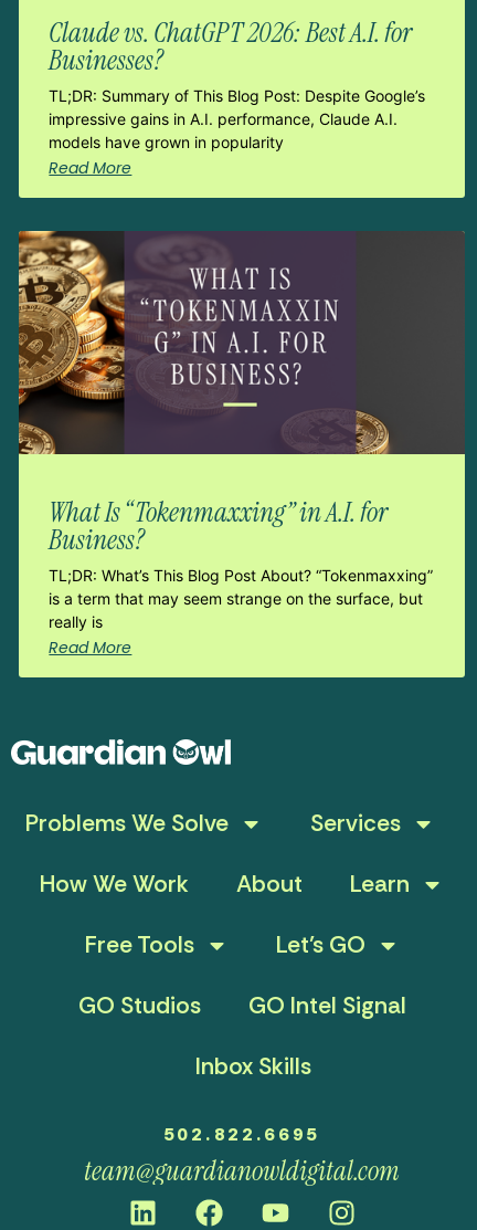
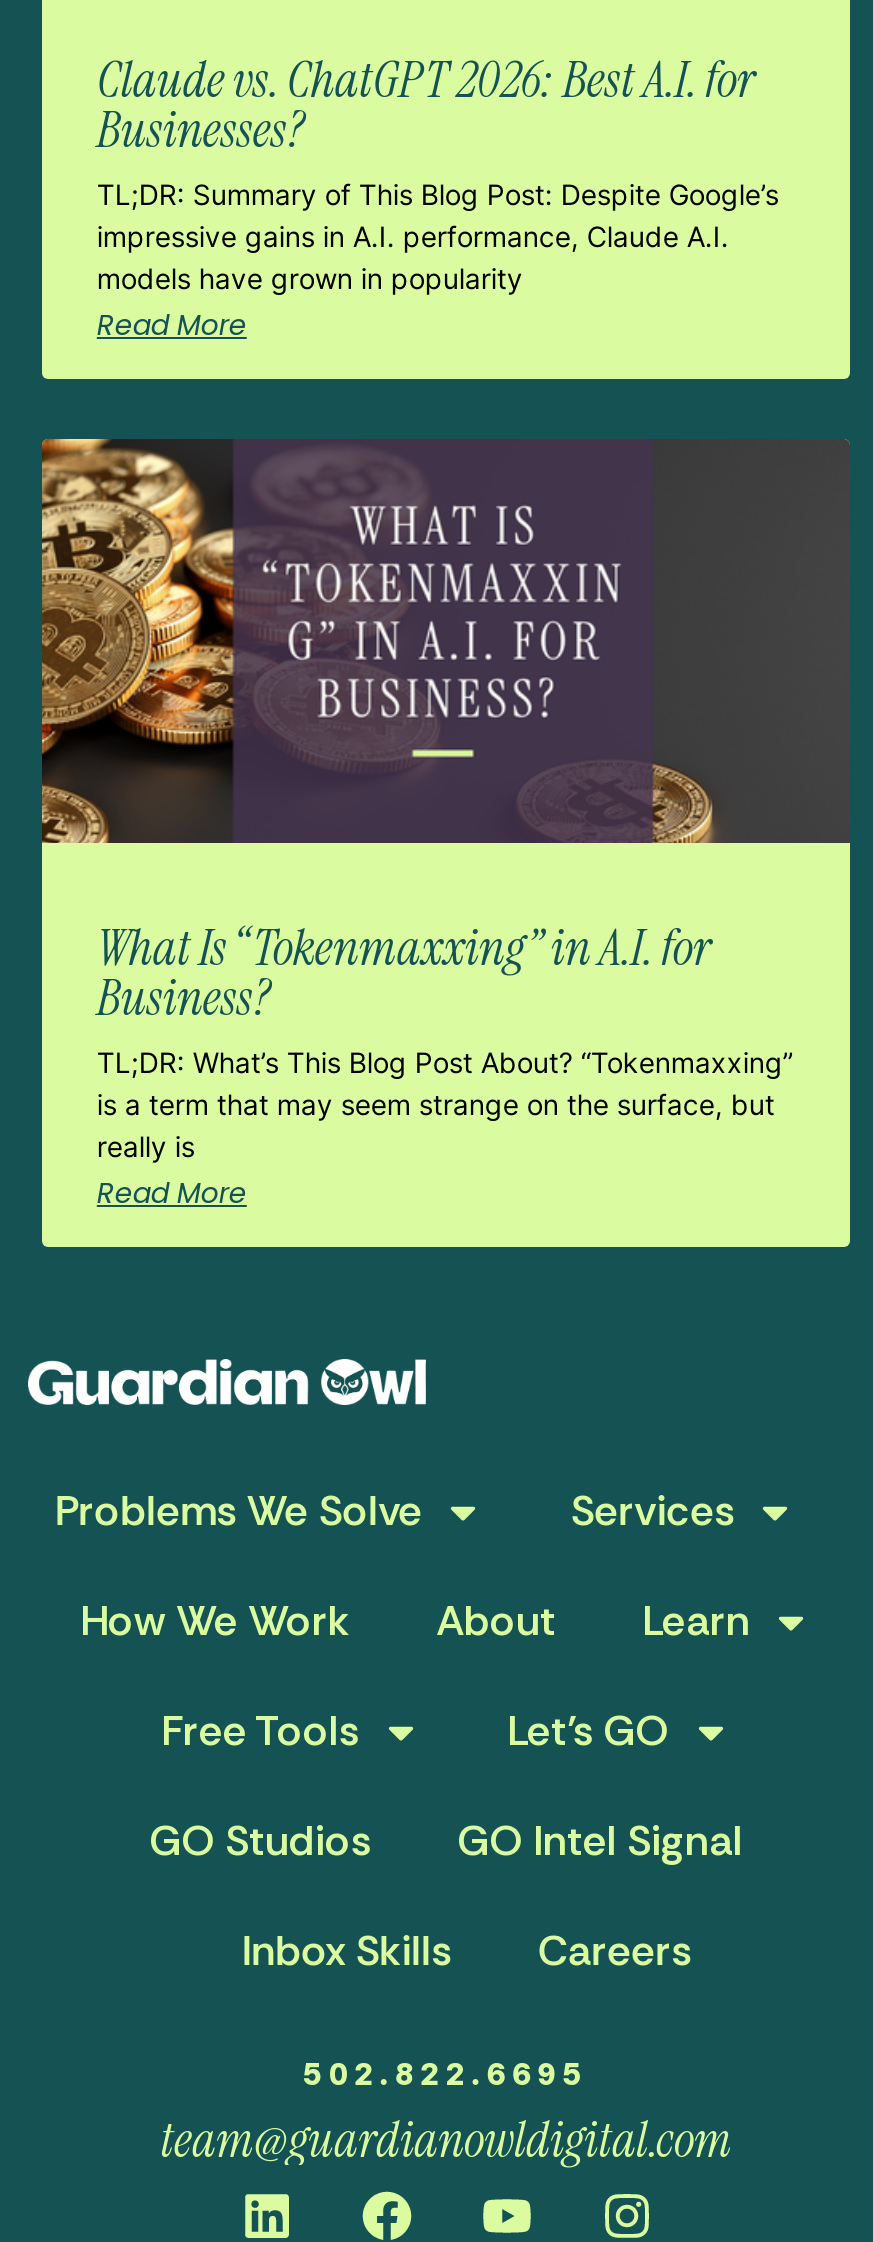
+ Careers
